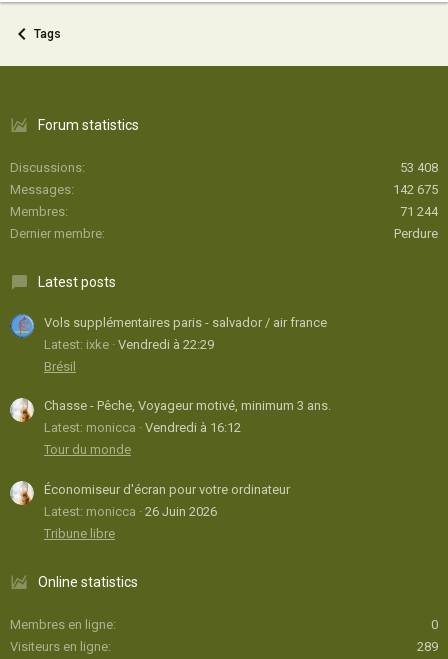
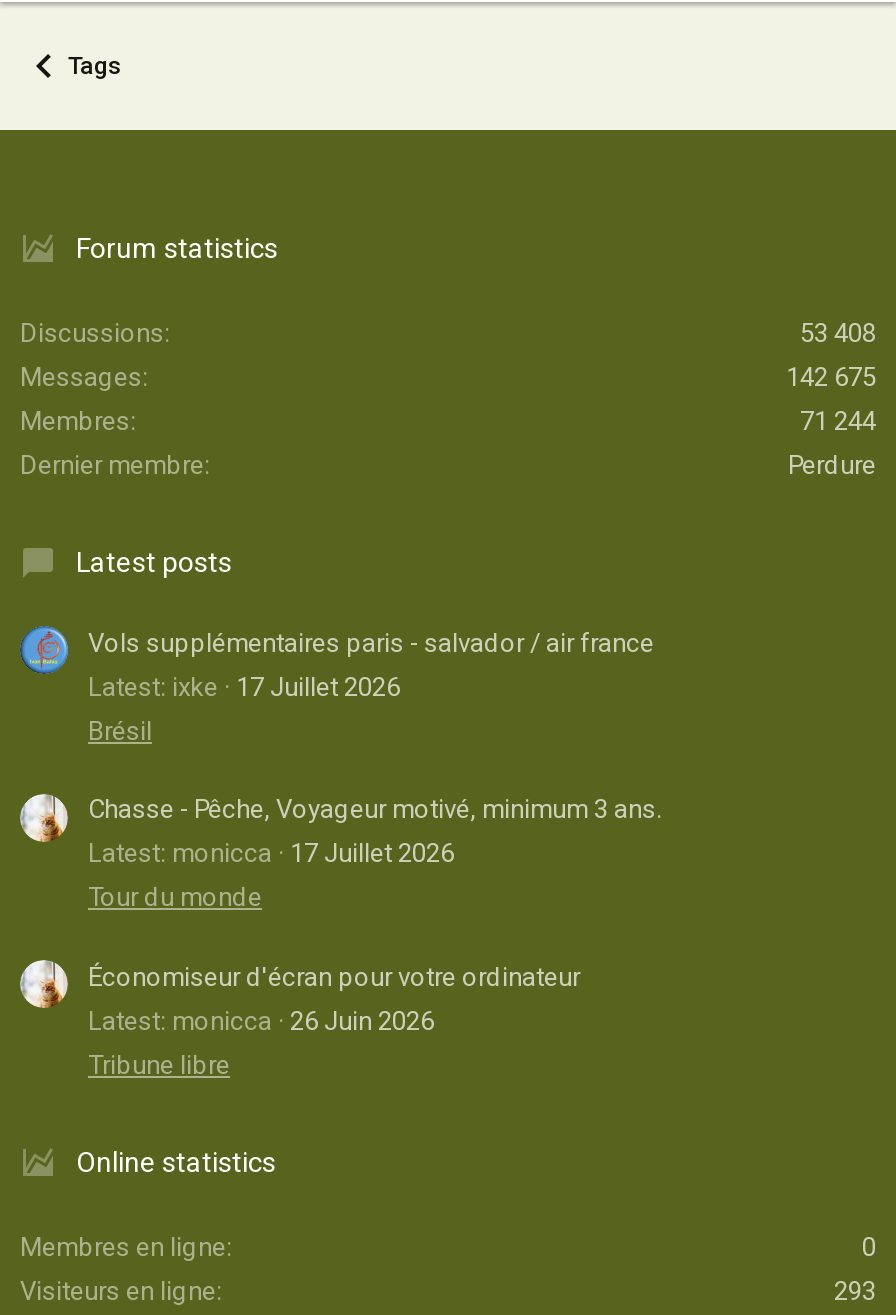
- Latest: ixke Vendredi à 22:29
+ Latest: ixke 17 Juillet 2026

- Latest: monicca Vendredi à 16:12
+ Latest: monicca 17 Juillet 2026

- 289
+ 293
